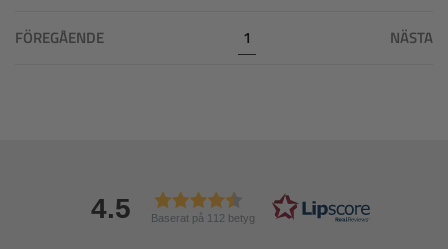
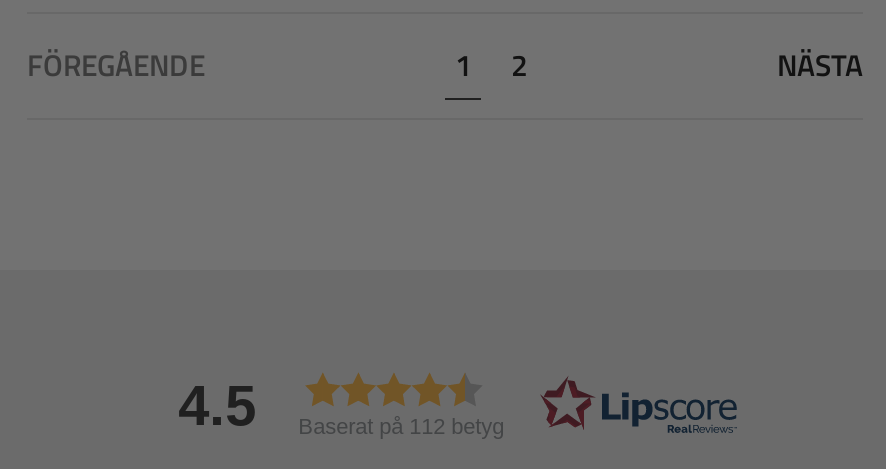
+ 2
